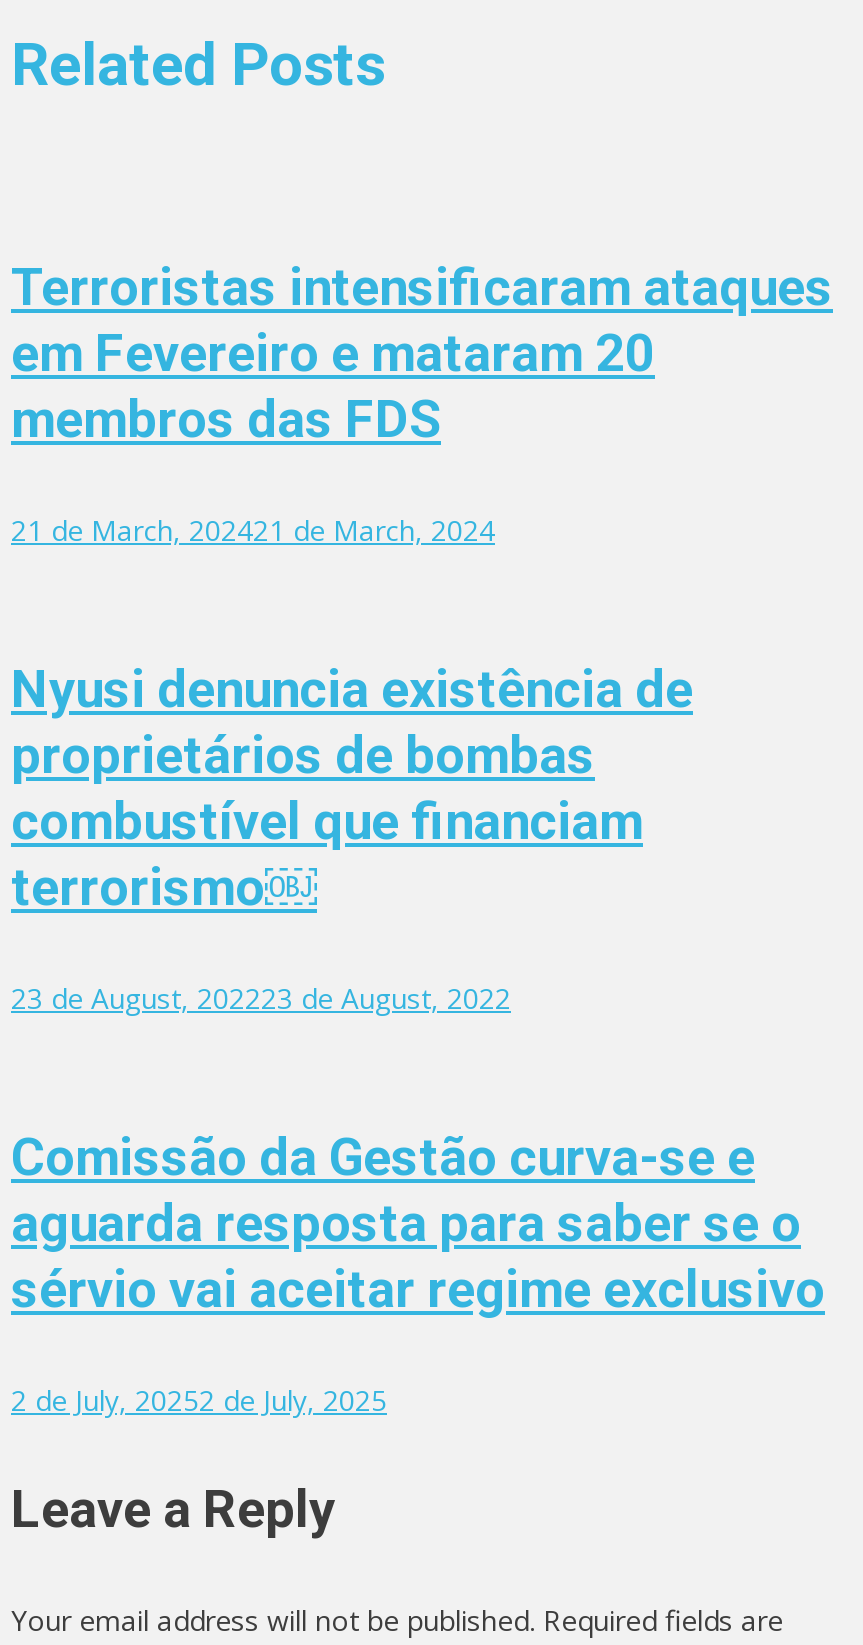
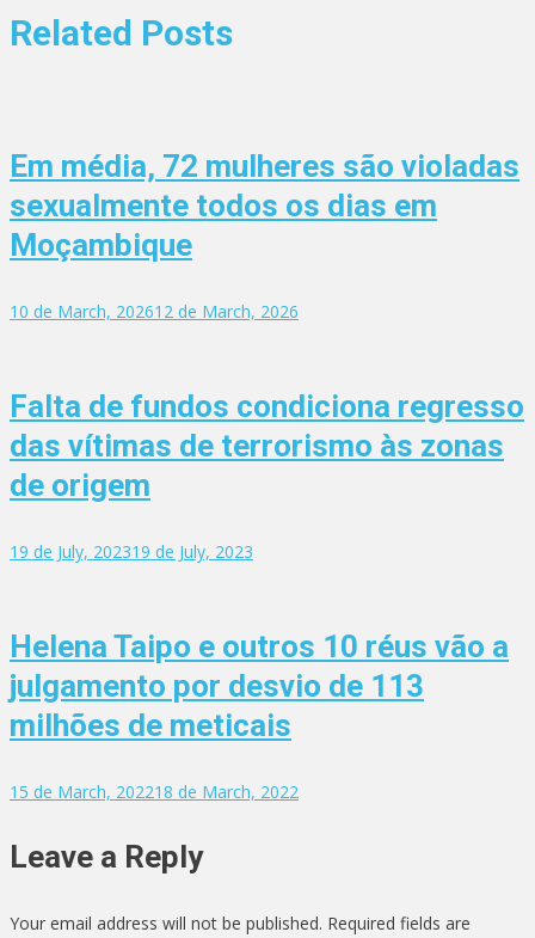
- Terroristas intensificaram ataques
- em Fevereiro e mataram 20
- membros das FDS
+ Em média, 72 mulheres são violadas
+ sexualmente todos os dias em
+ Moçambique

- 21 de March, 202421 de March, 2024
+ 10 de March, 202612 de March, 2026

- Nyusi denuncia existência de
- proprietários de bombas
- combustível que financiam
- terrorismo￼
+ Falta de fundos condiciona regresso
+ das vítimas de terrorismo às zonas
+ de origem

- 23 de August, 202223 de August, 2022
+ 19 de July, 202319 de July, 2023

- Comissão da Gestão curva-se e
- aguarda resposta para saber se o
- sérvio vai aceitar regime exclusivo
+ Helena Taipo e outros 10 réus vão a
+ julgamento por desvio de 113
+ milhões de meticais

- 2 de July, 20252 de July, 2025
+ 15 de March, 202218 de March, 2022
